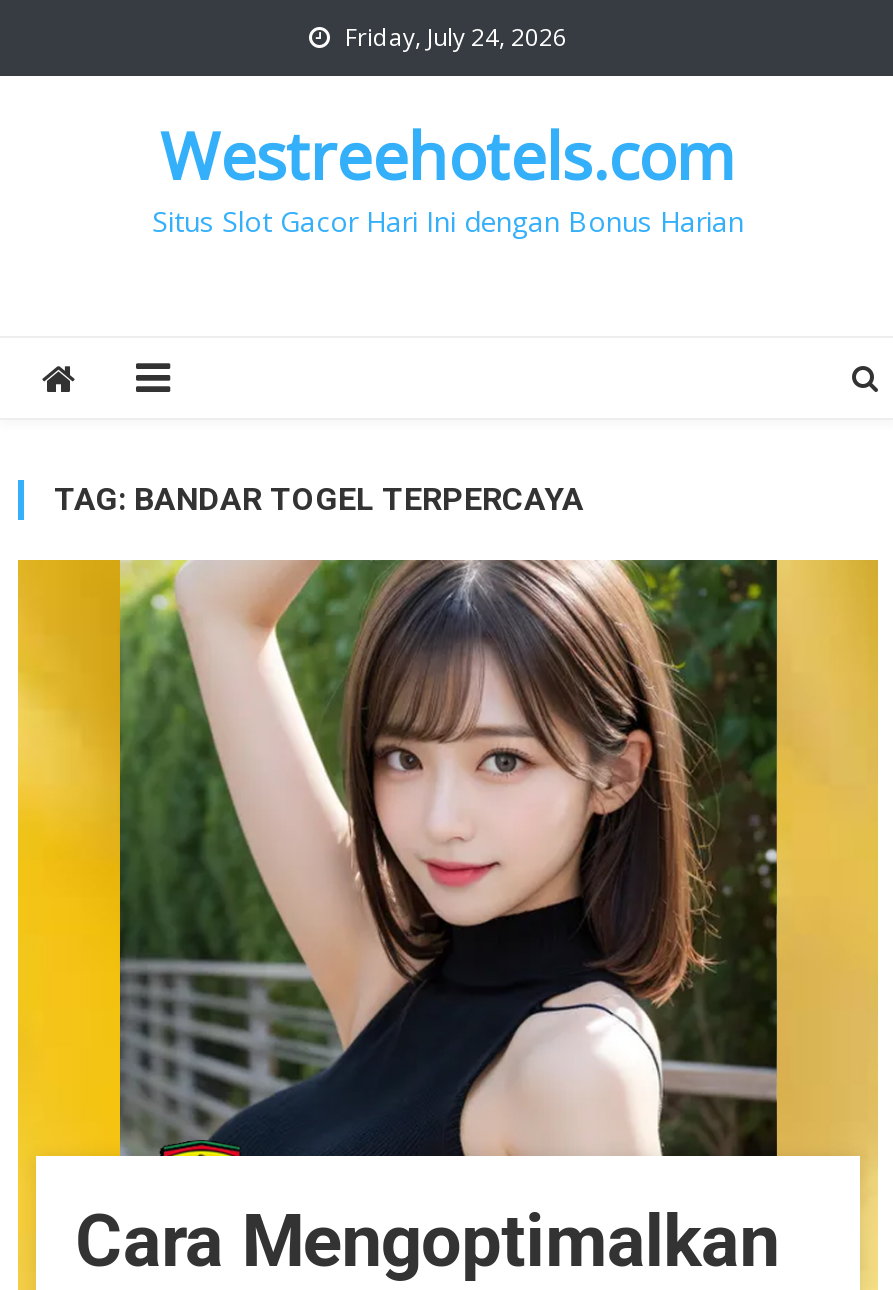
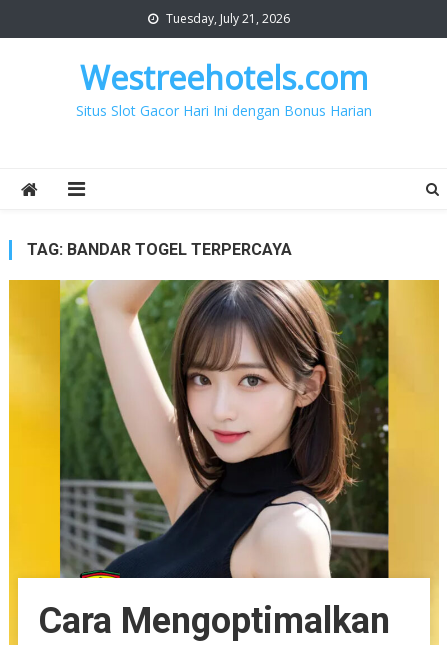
- Friday, July 24, 2026
+ Tuesday, July 21, 2026
